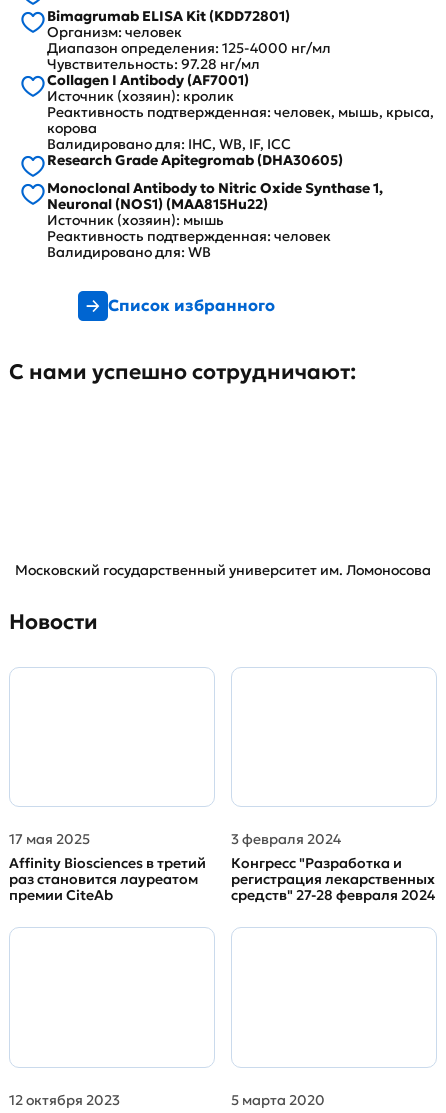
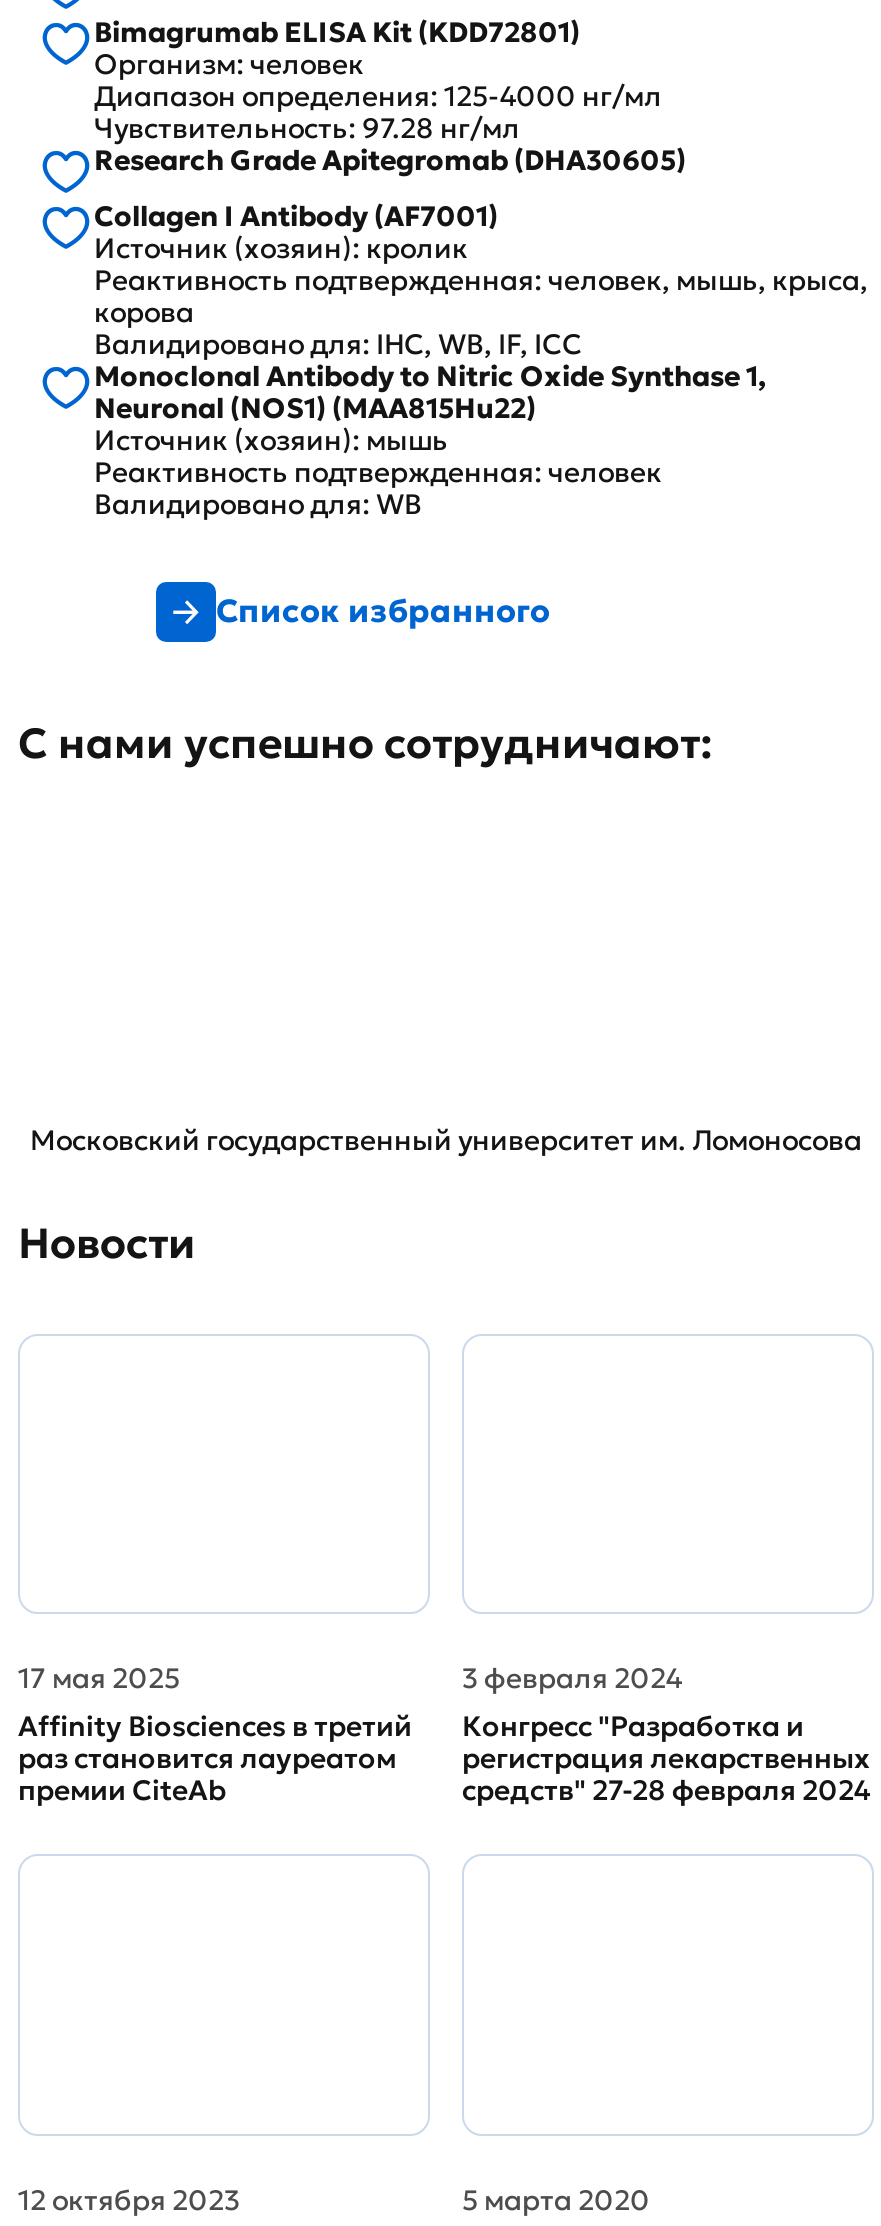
moved down: Collagen I Antibody (AF7001) | Источник (хозяин): кролик | Реактивность подтвержденная: человек, мышь, крыса, | корова | Валидировано для: IHC, WB, IF, ICC

moved up: Research Grade Apitegromab (DHA30605)
